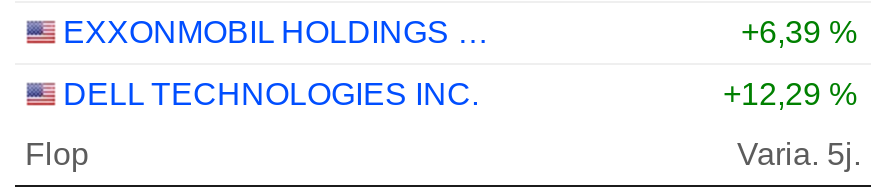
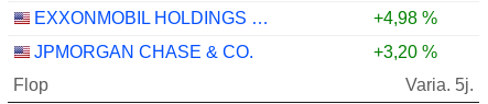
- +6,39 %
+ +4,98 %

- DELL TECHNOLOGIES INC.
- +12,29 %
+ JPMORGAN CHASE & CO.
+ +3,20 %
